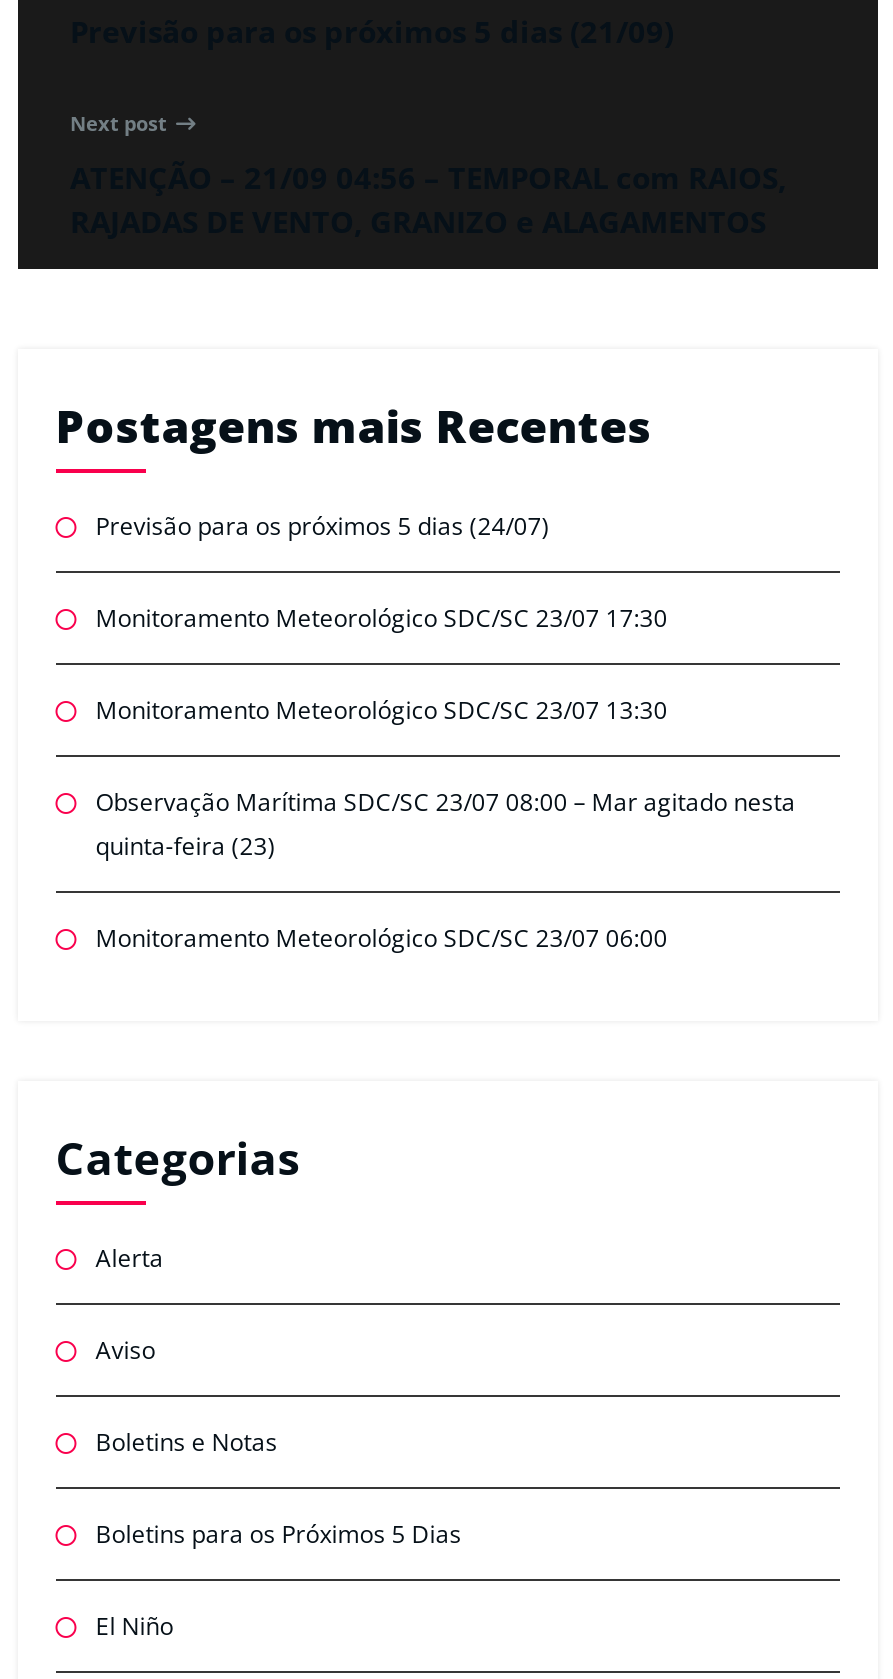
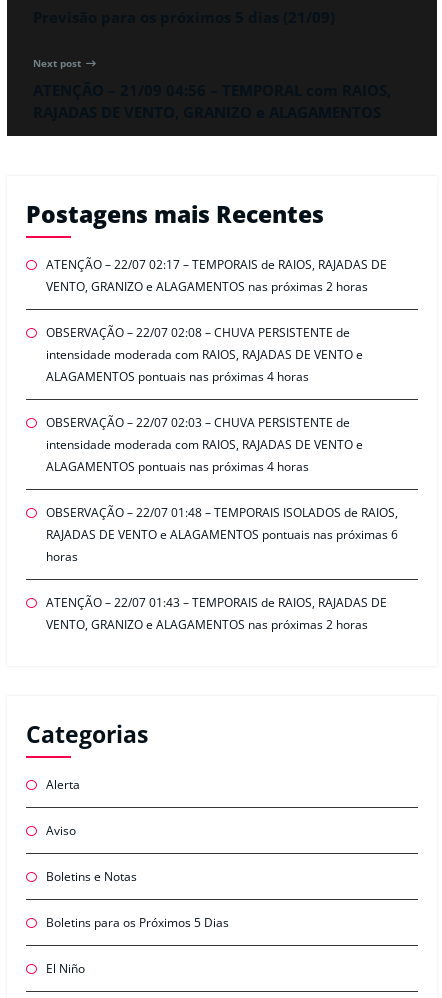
- Previsão para os próximos 5 dias (24/07)
+ ATENÇÃO – 22/07 02:17 – TEMPORAIS de RAIOS, RAJADAS DE
+ VENTO, GRANIZO e ALAGAMENTOS nas próximas 2 horas

- Monitoramento Meteorológico SDC/SC 23/07 17:30
+ OBSERVAÇÃO – 22/07 02:08 – CHUVA PERSISTENTE de
+ intensidade moderada com RAIOS, RAJADAS DE VENTO e
+ ALAGAMENTOS pontuais nas próximas 4 horas

- Monitoramento Meteorológico SDC/SC 23/07 13:30
+ OBSERVAÇÃO – 22/07 02:03 – CHUVA PERSISTENTE de
+ intensidade moderada com RAIOS, RAJADAS DE VENTO e
+ ALAGAMENTOS pontuais nas próximas 4 horas

- Observação Marítima SDC/SC 23/07 08:00 – Mar agitado nesta
- quinta-feira (23)
+ OBSERVAÇÃO – 22/07 01:48 – TEMPORAIS ISOLADOS de RAIOS,
+ RAJADAS DE VENTO e ALAGAMENTOS pontuais nas próximas 6
+ horas

- Monitoramento Meteorológico SDC/SC 23/07 06:00
+ ATENÇÃO – 22/07 01:43 – TEMPORAIS de RAIOS, RAJADAS DE
+ VENTO, GRANIZO e ALAGAMENTOS nas próximas 2 horas
